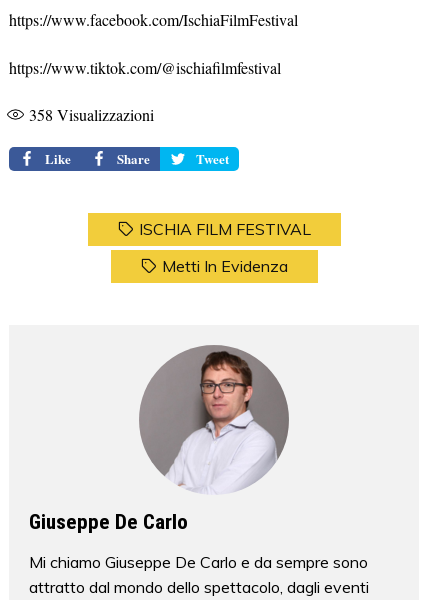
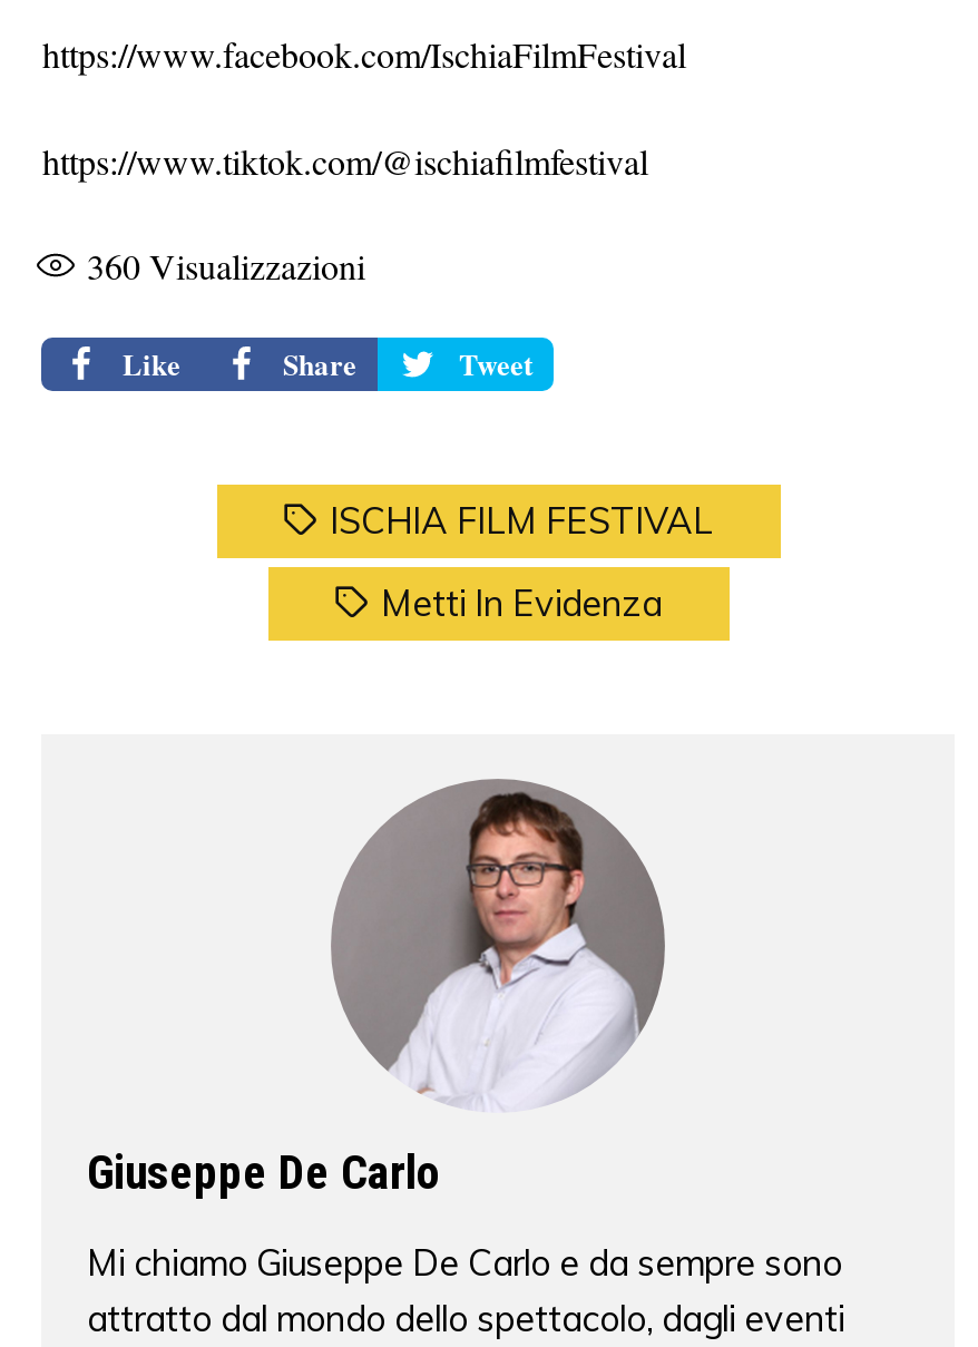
- 358 Visualizzazioni
+ 360 Visualizzazioni
